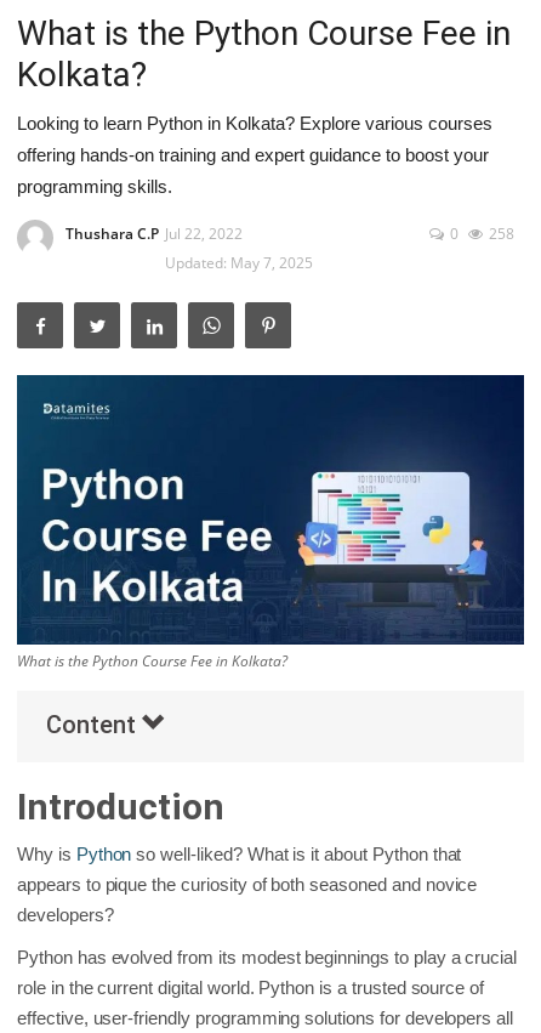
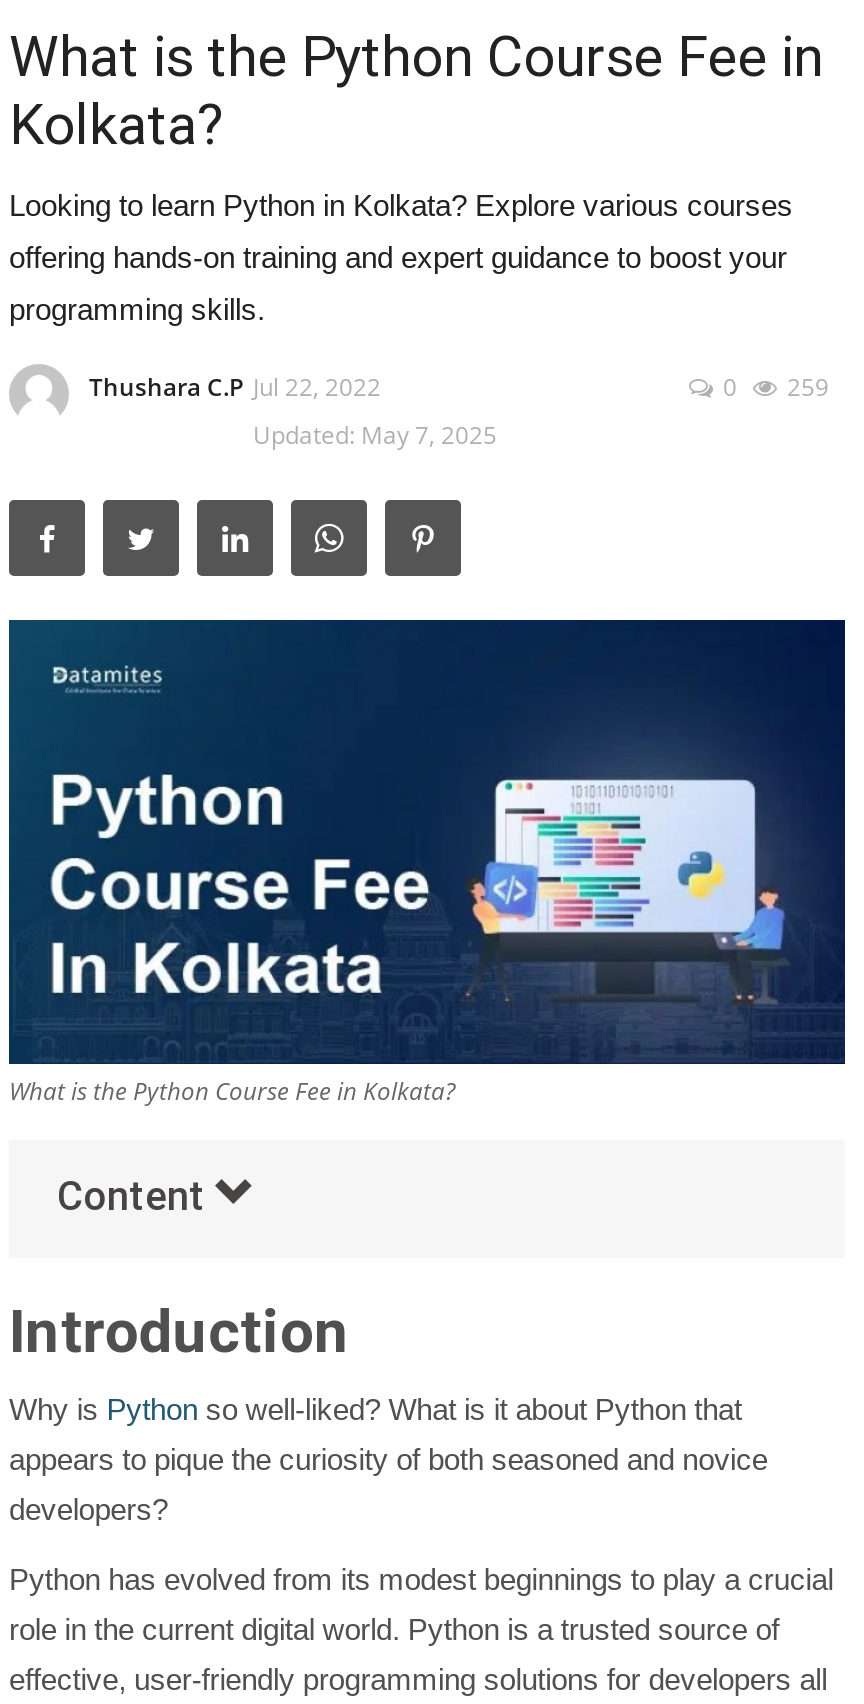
- 0 258
+ 0 259
